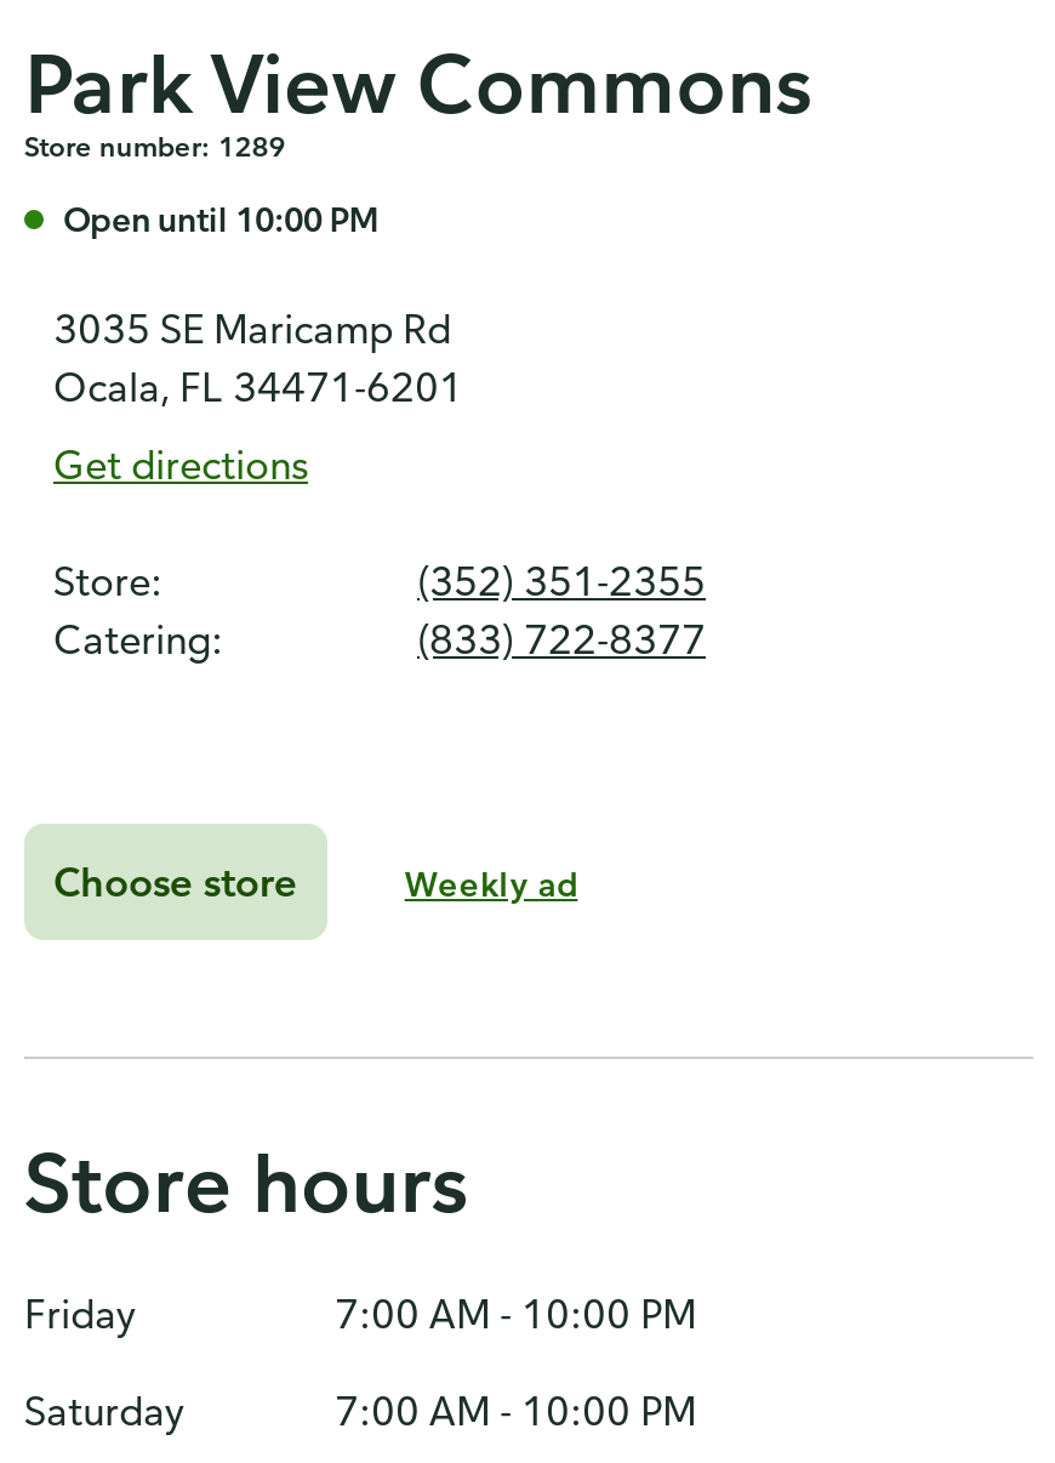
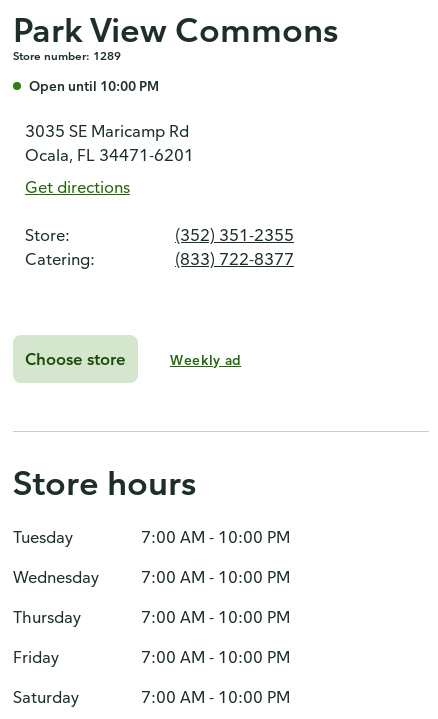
+ Tuesday
+ 7:00 AM - 10:00 PM
+ Wednesday
+ 7:00 AM - 10:00 PM
+ Thursday
+ 7:00 AM - 10:00 PM
